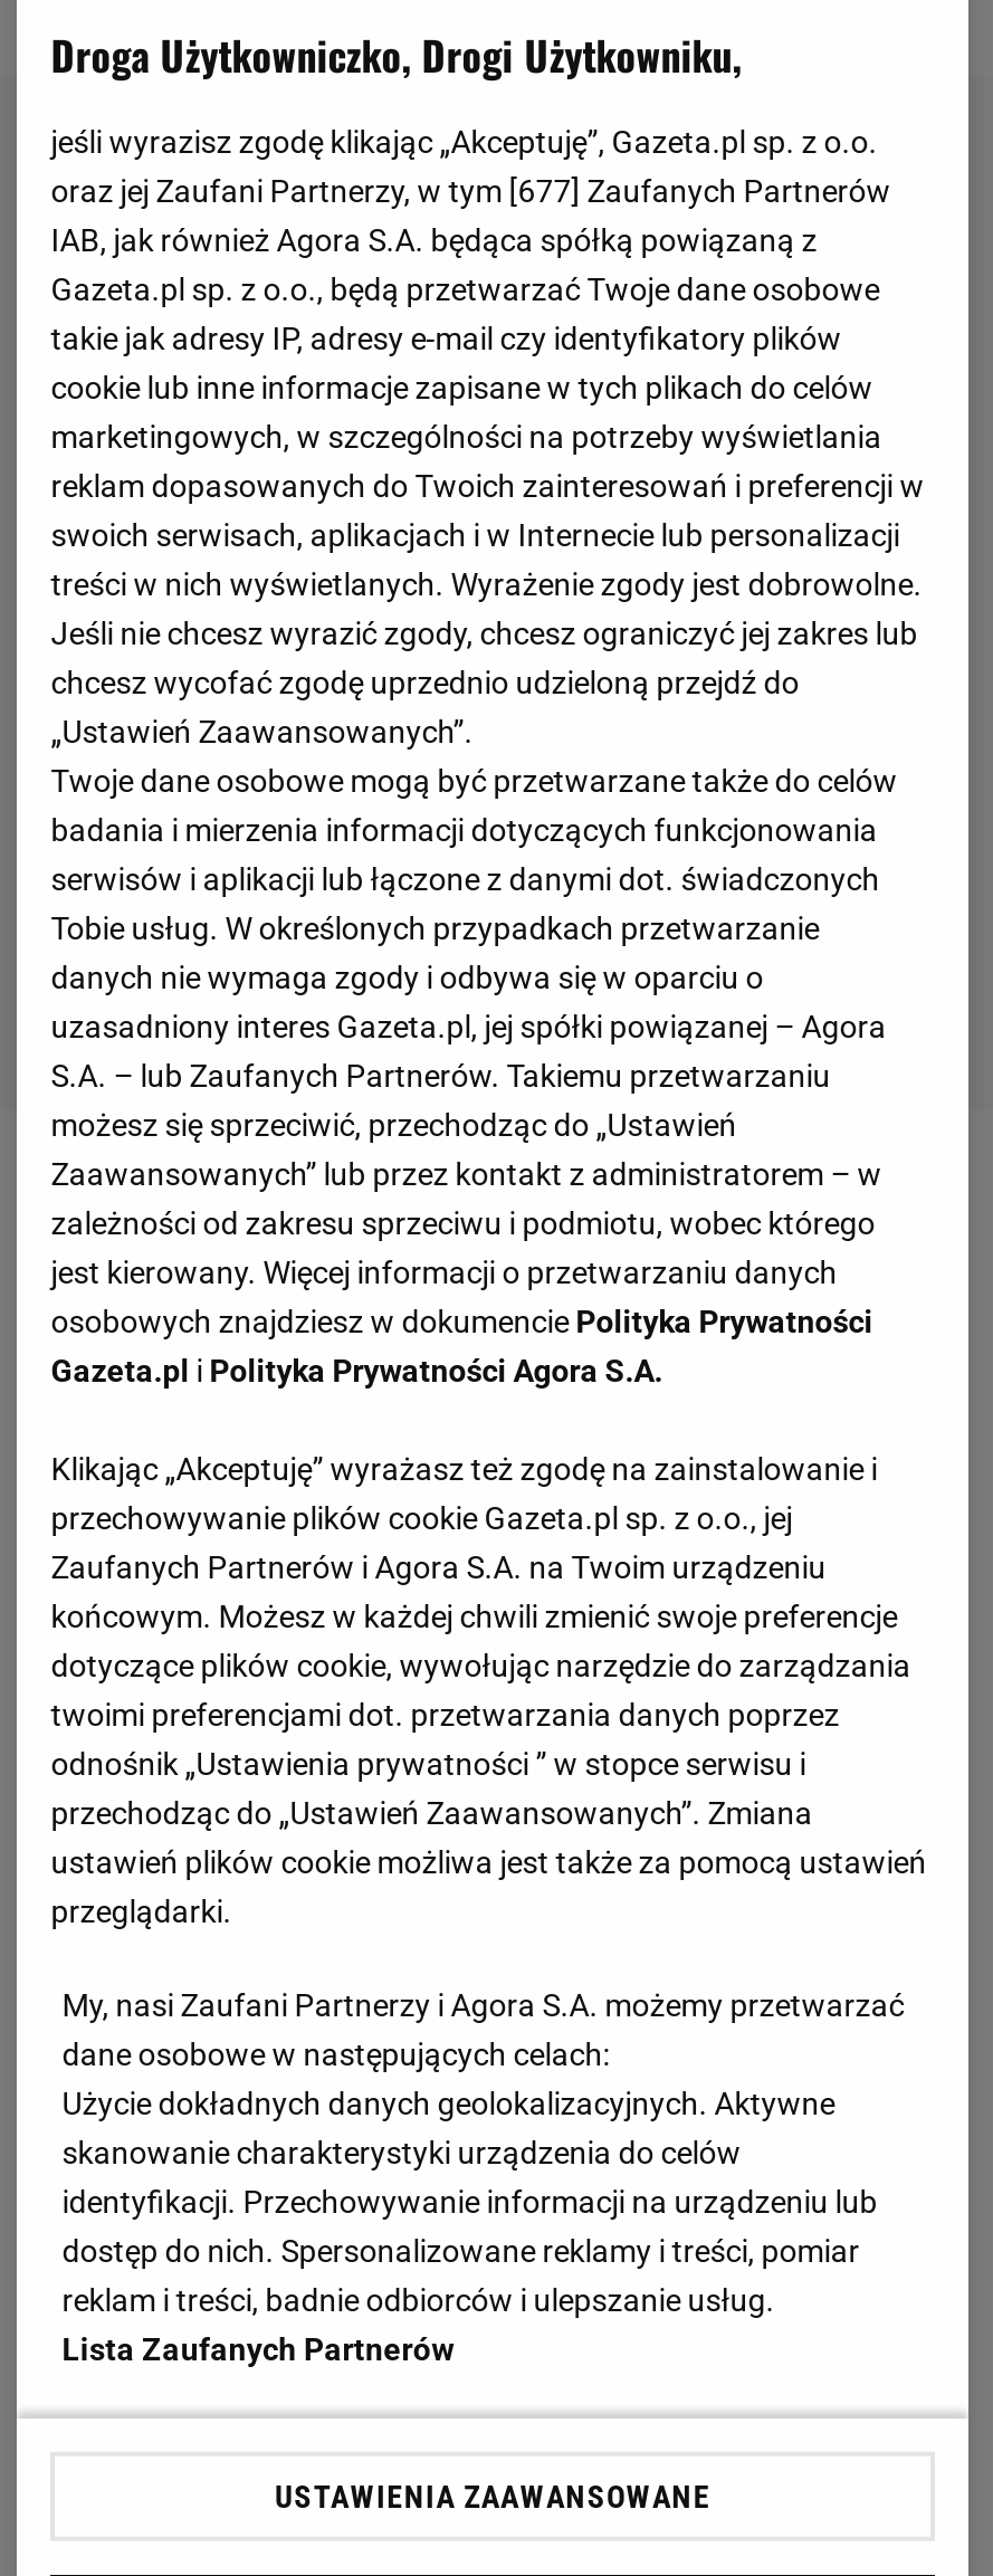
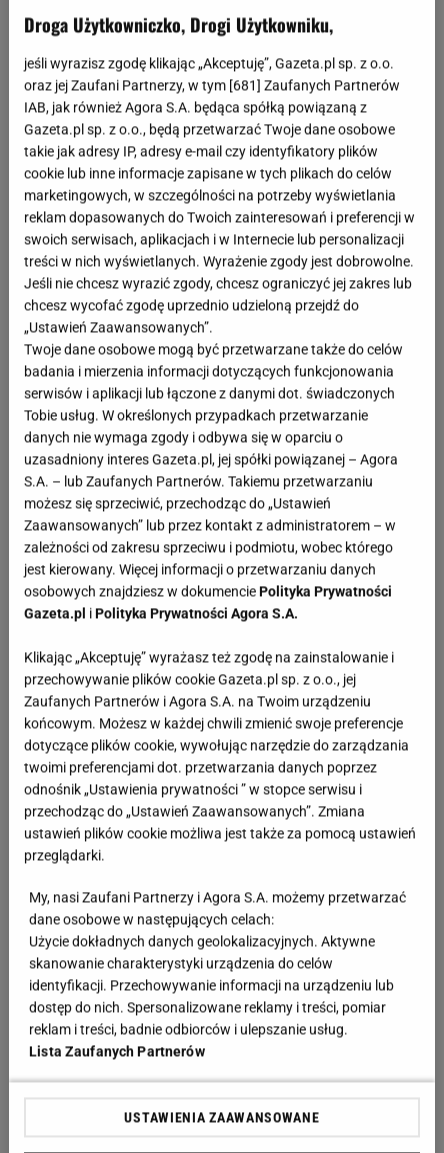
- oraz jej Zaufani Partnerzy, w tym [677] Zaufanych Partnerów
+ oraz jej Zaufani Partnerzy, w tym [681] Zaufanych Partnerów
